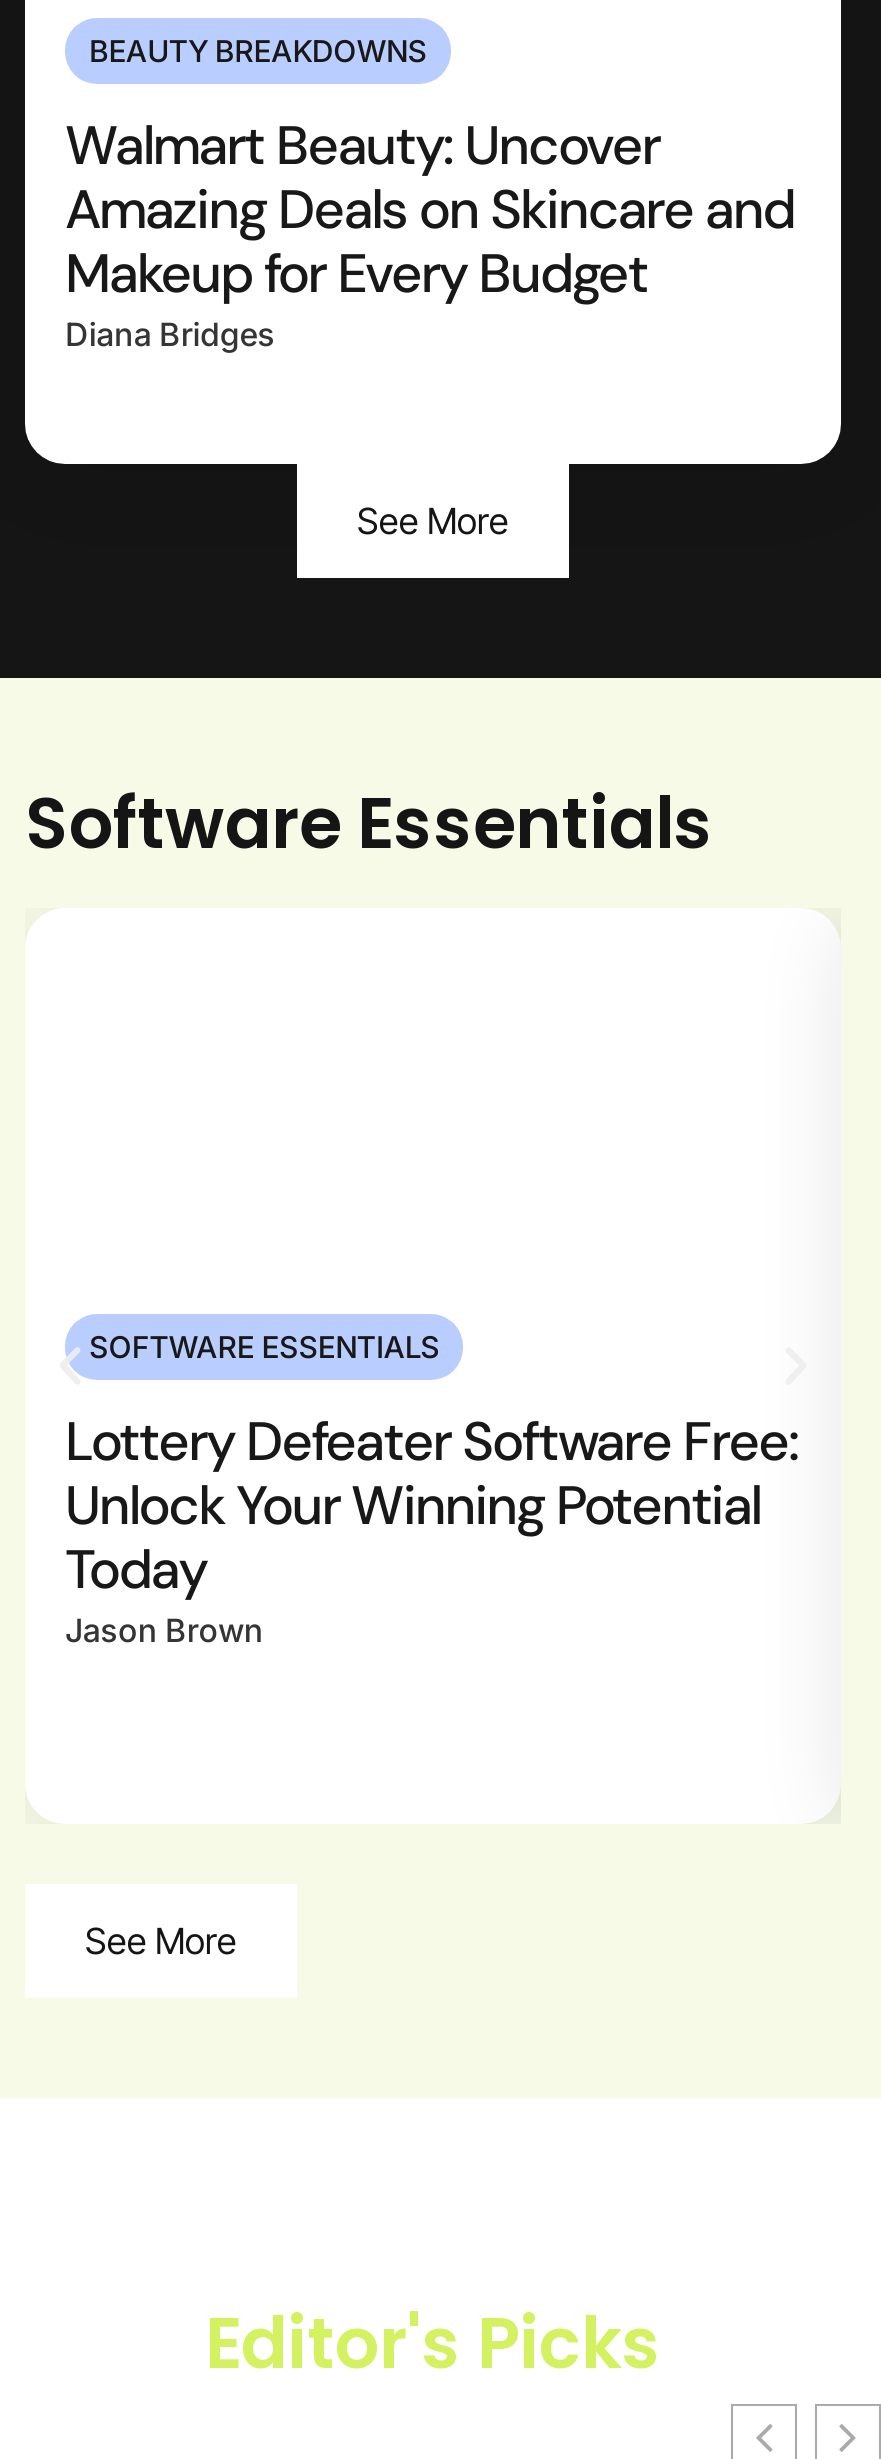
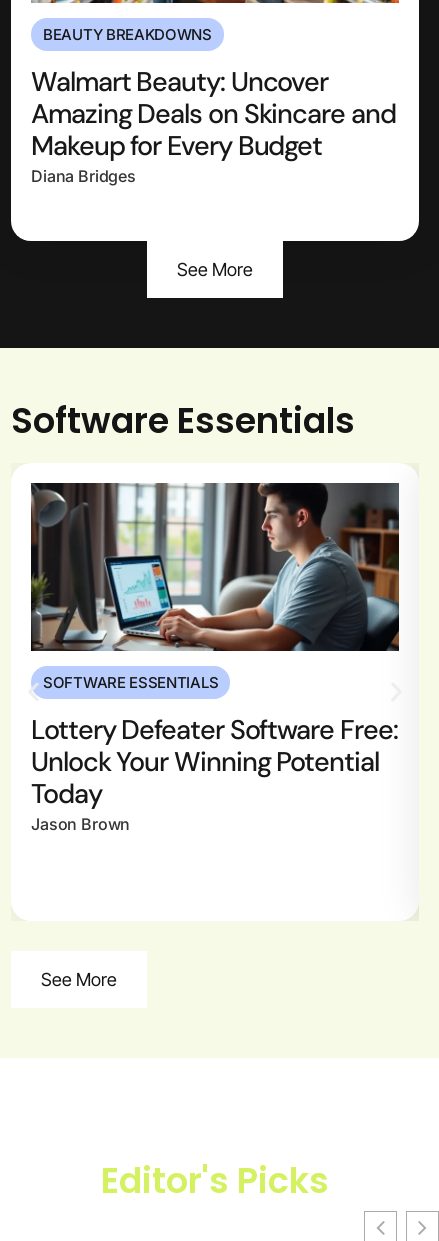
+ [image]
